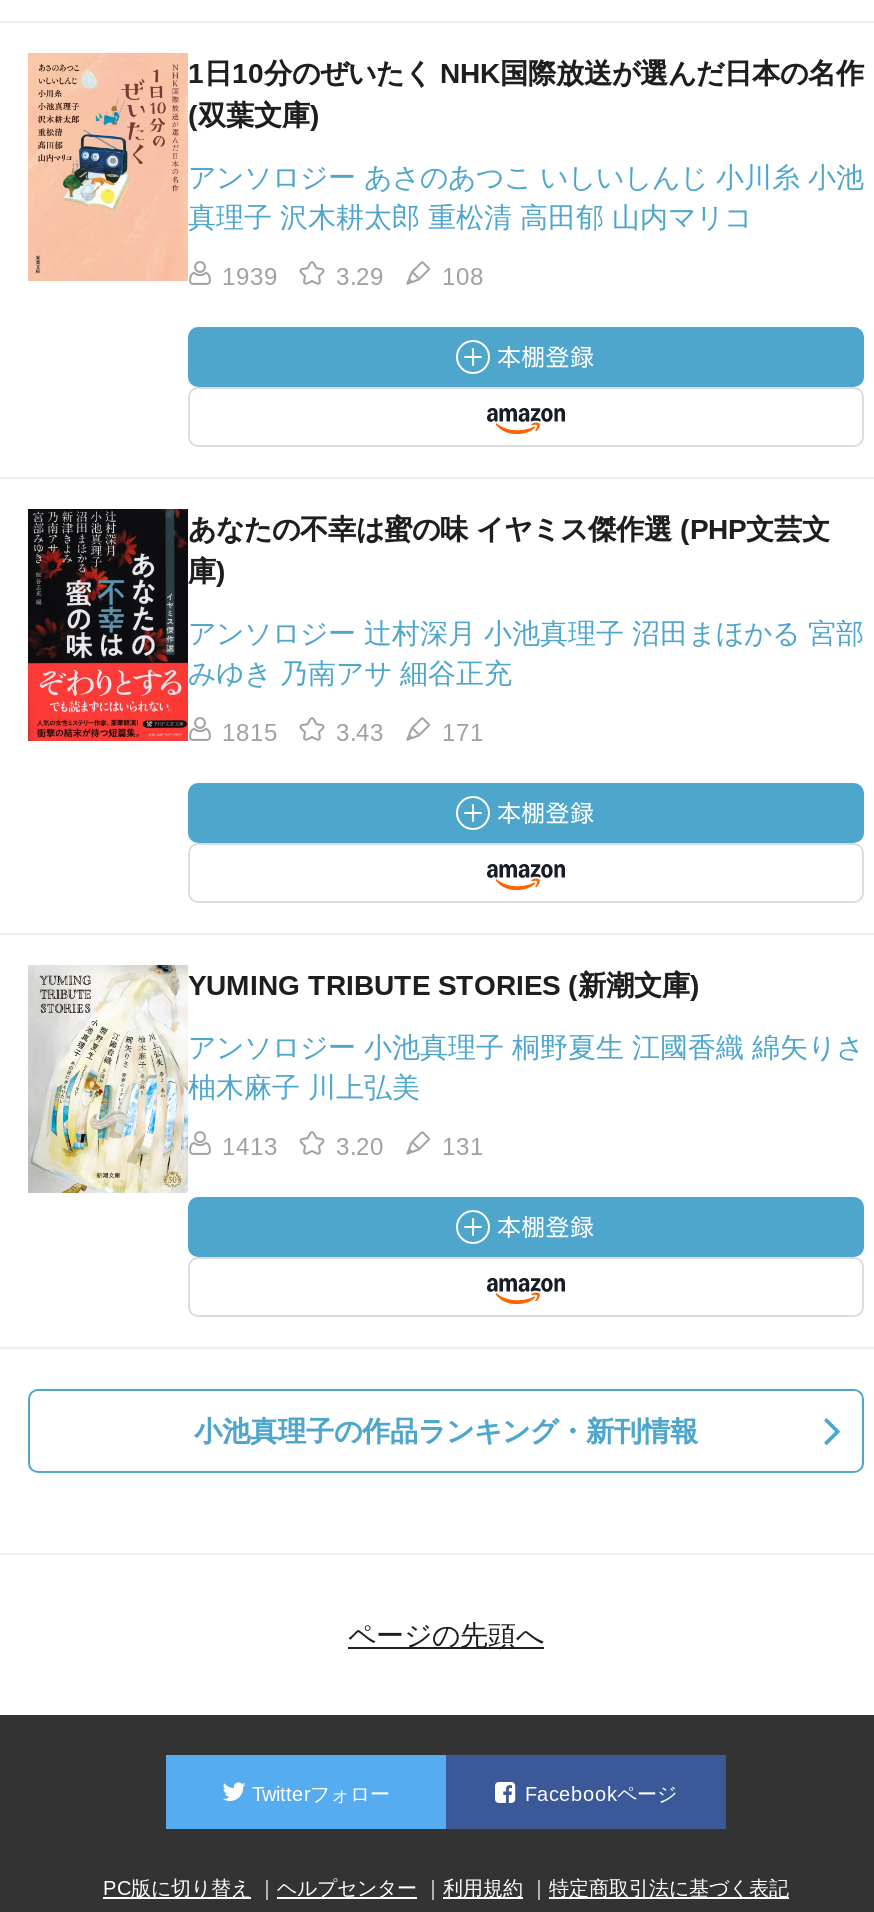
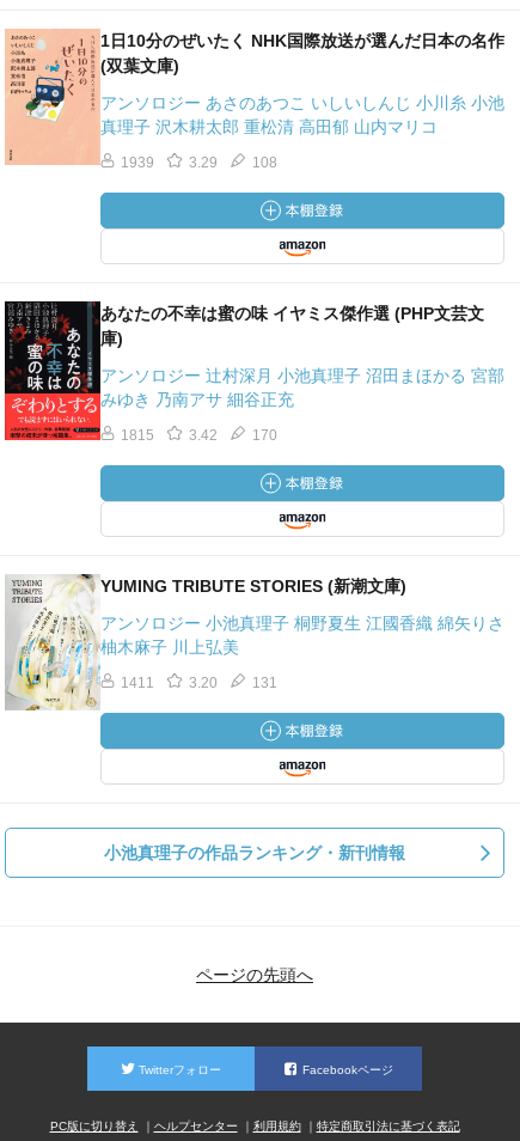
- 3.43
+ 3.42

- 171
+ 170

- 1413
+ 1411
